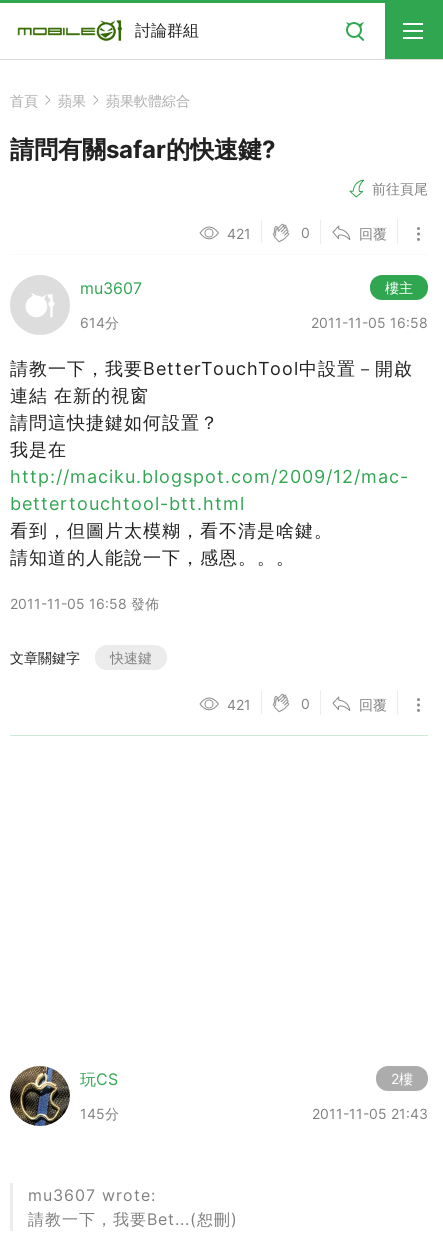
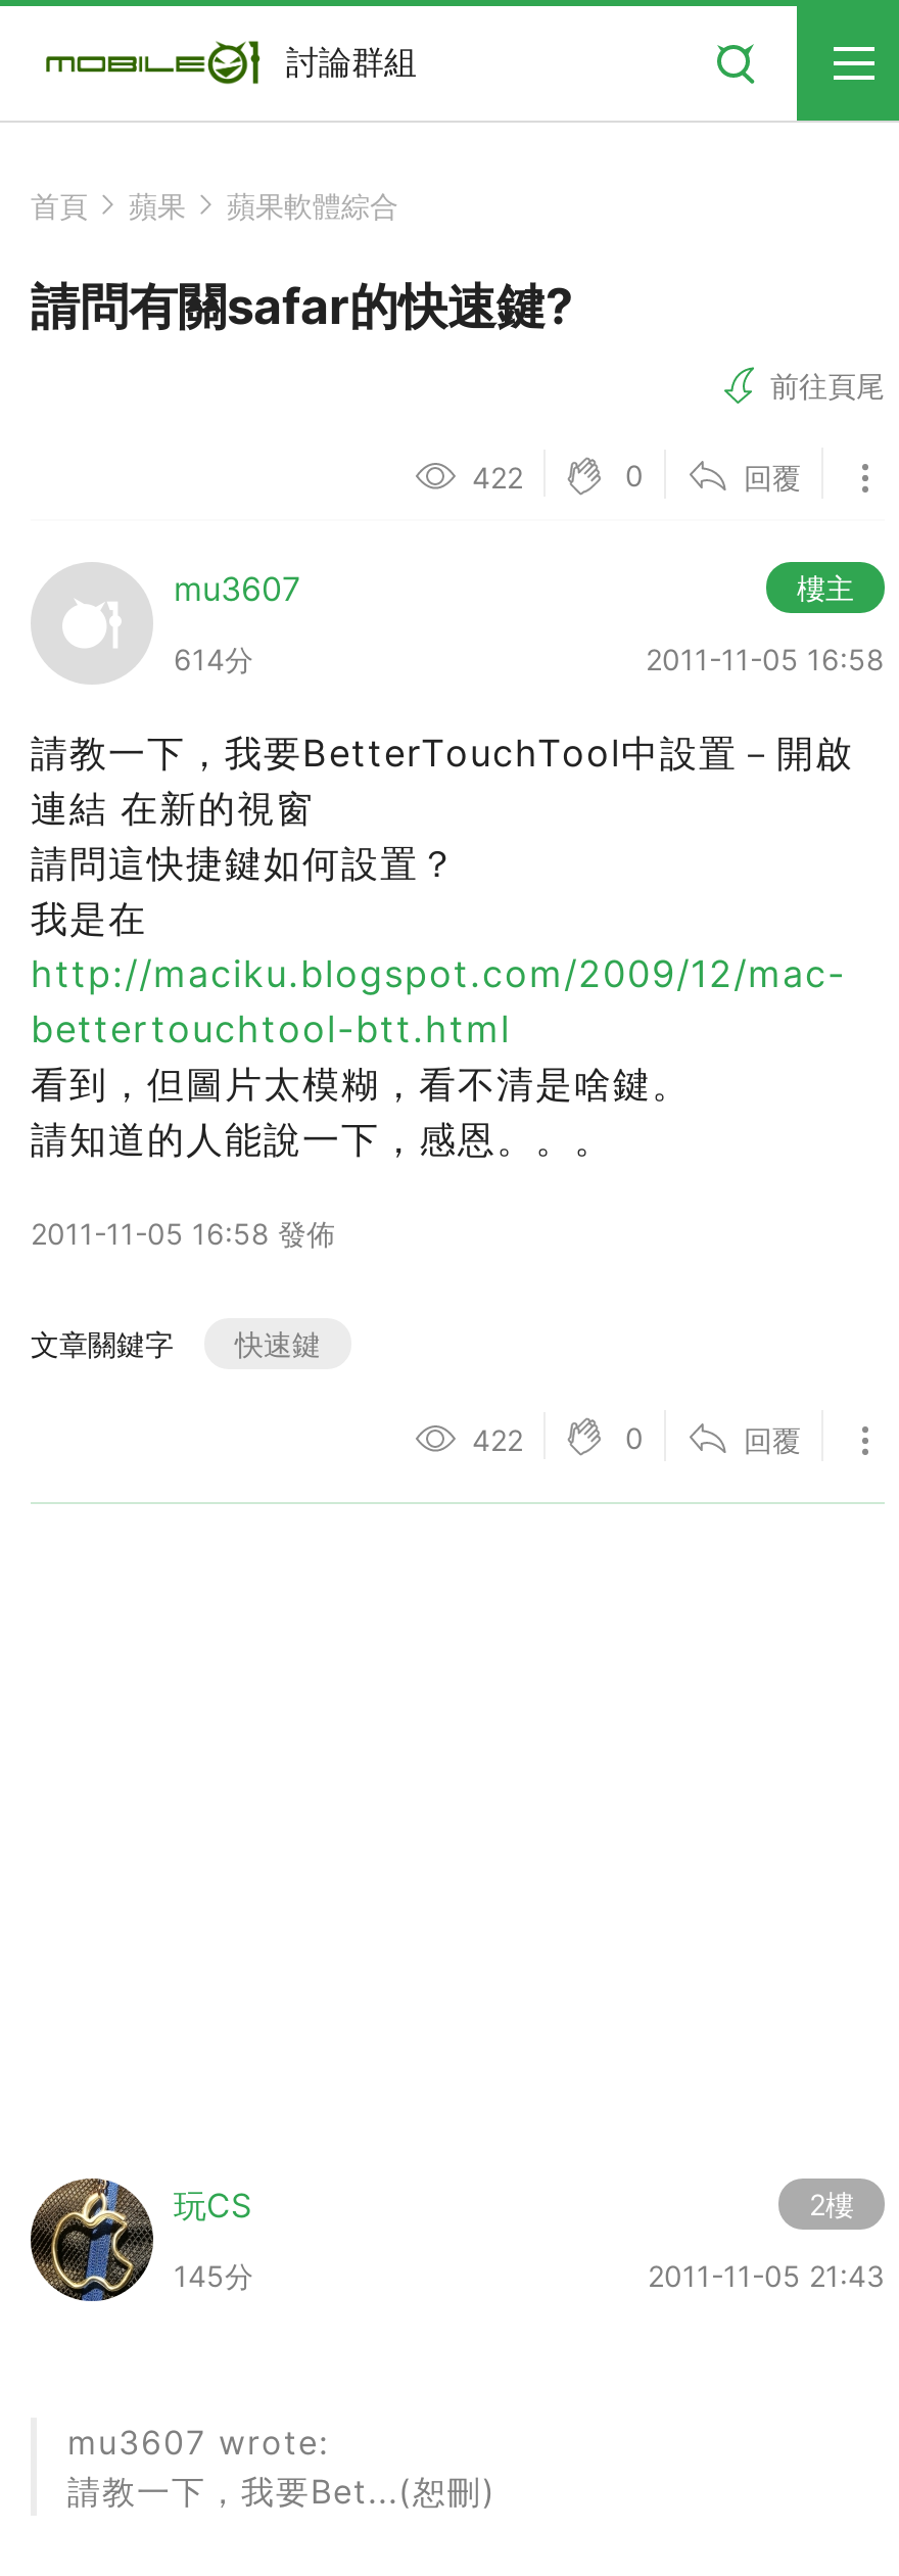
- 421
+ 422

- 421
+ 422
